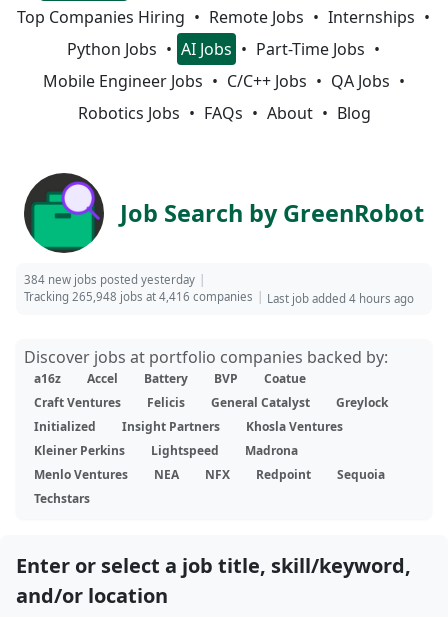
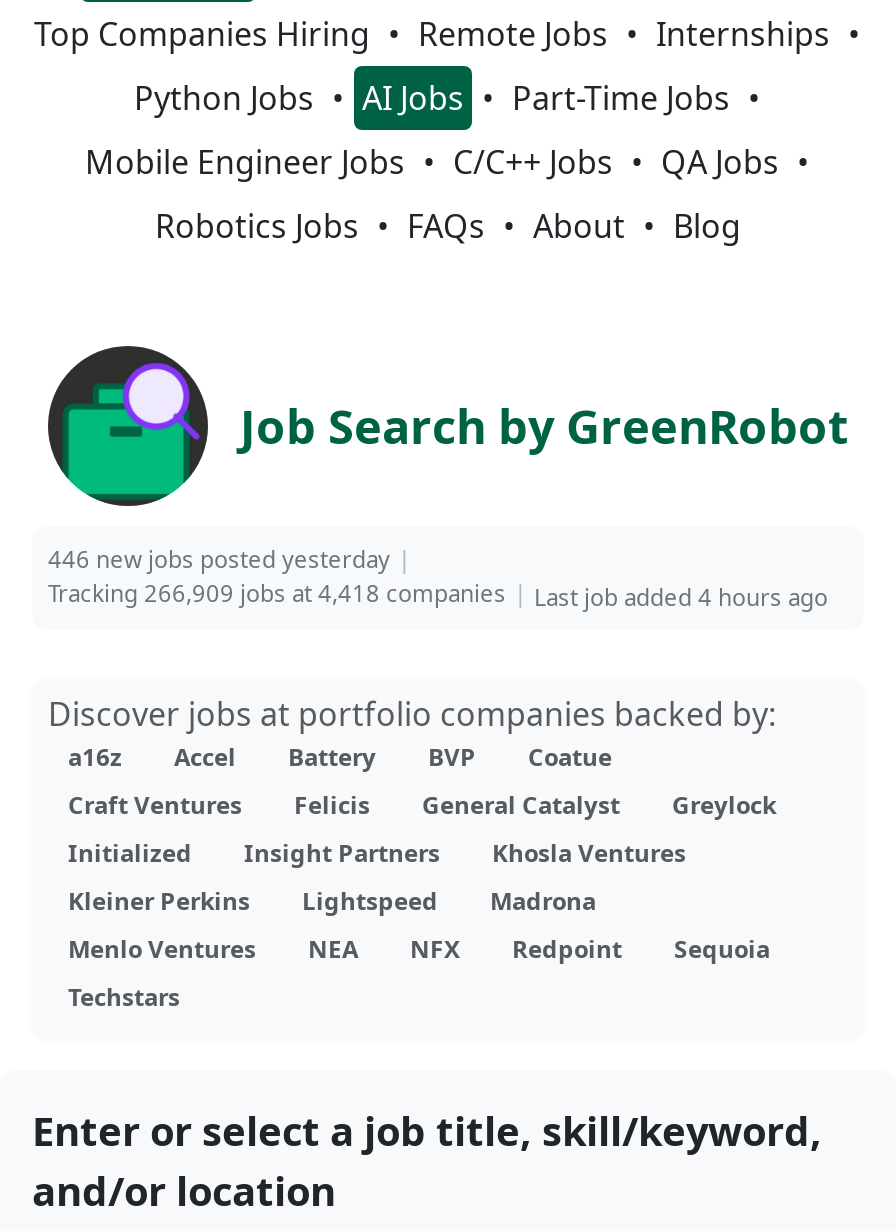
- 384 new jobs posted yesterday
+ 446 new jobs posted yesterday

- Tracking 265,948 jobs at 4,416 companies
+ Tracking 266,909 jobs at 4,418 companies
